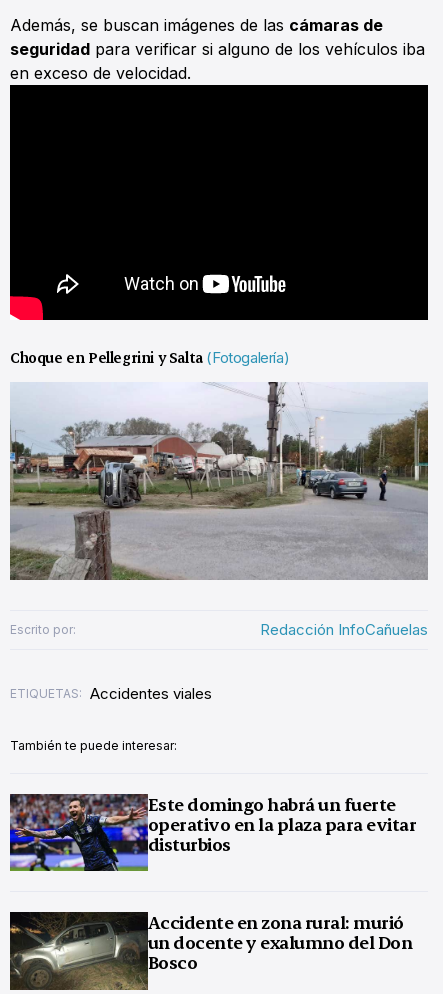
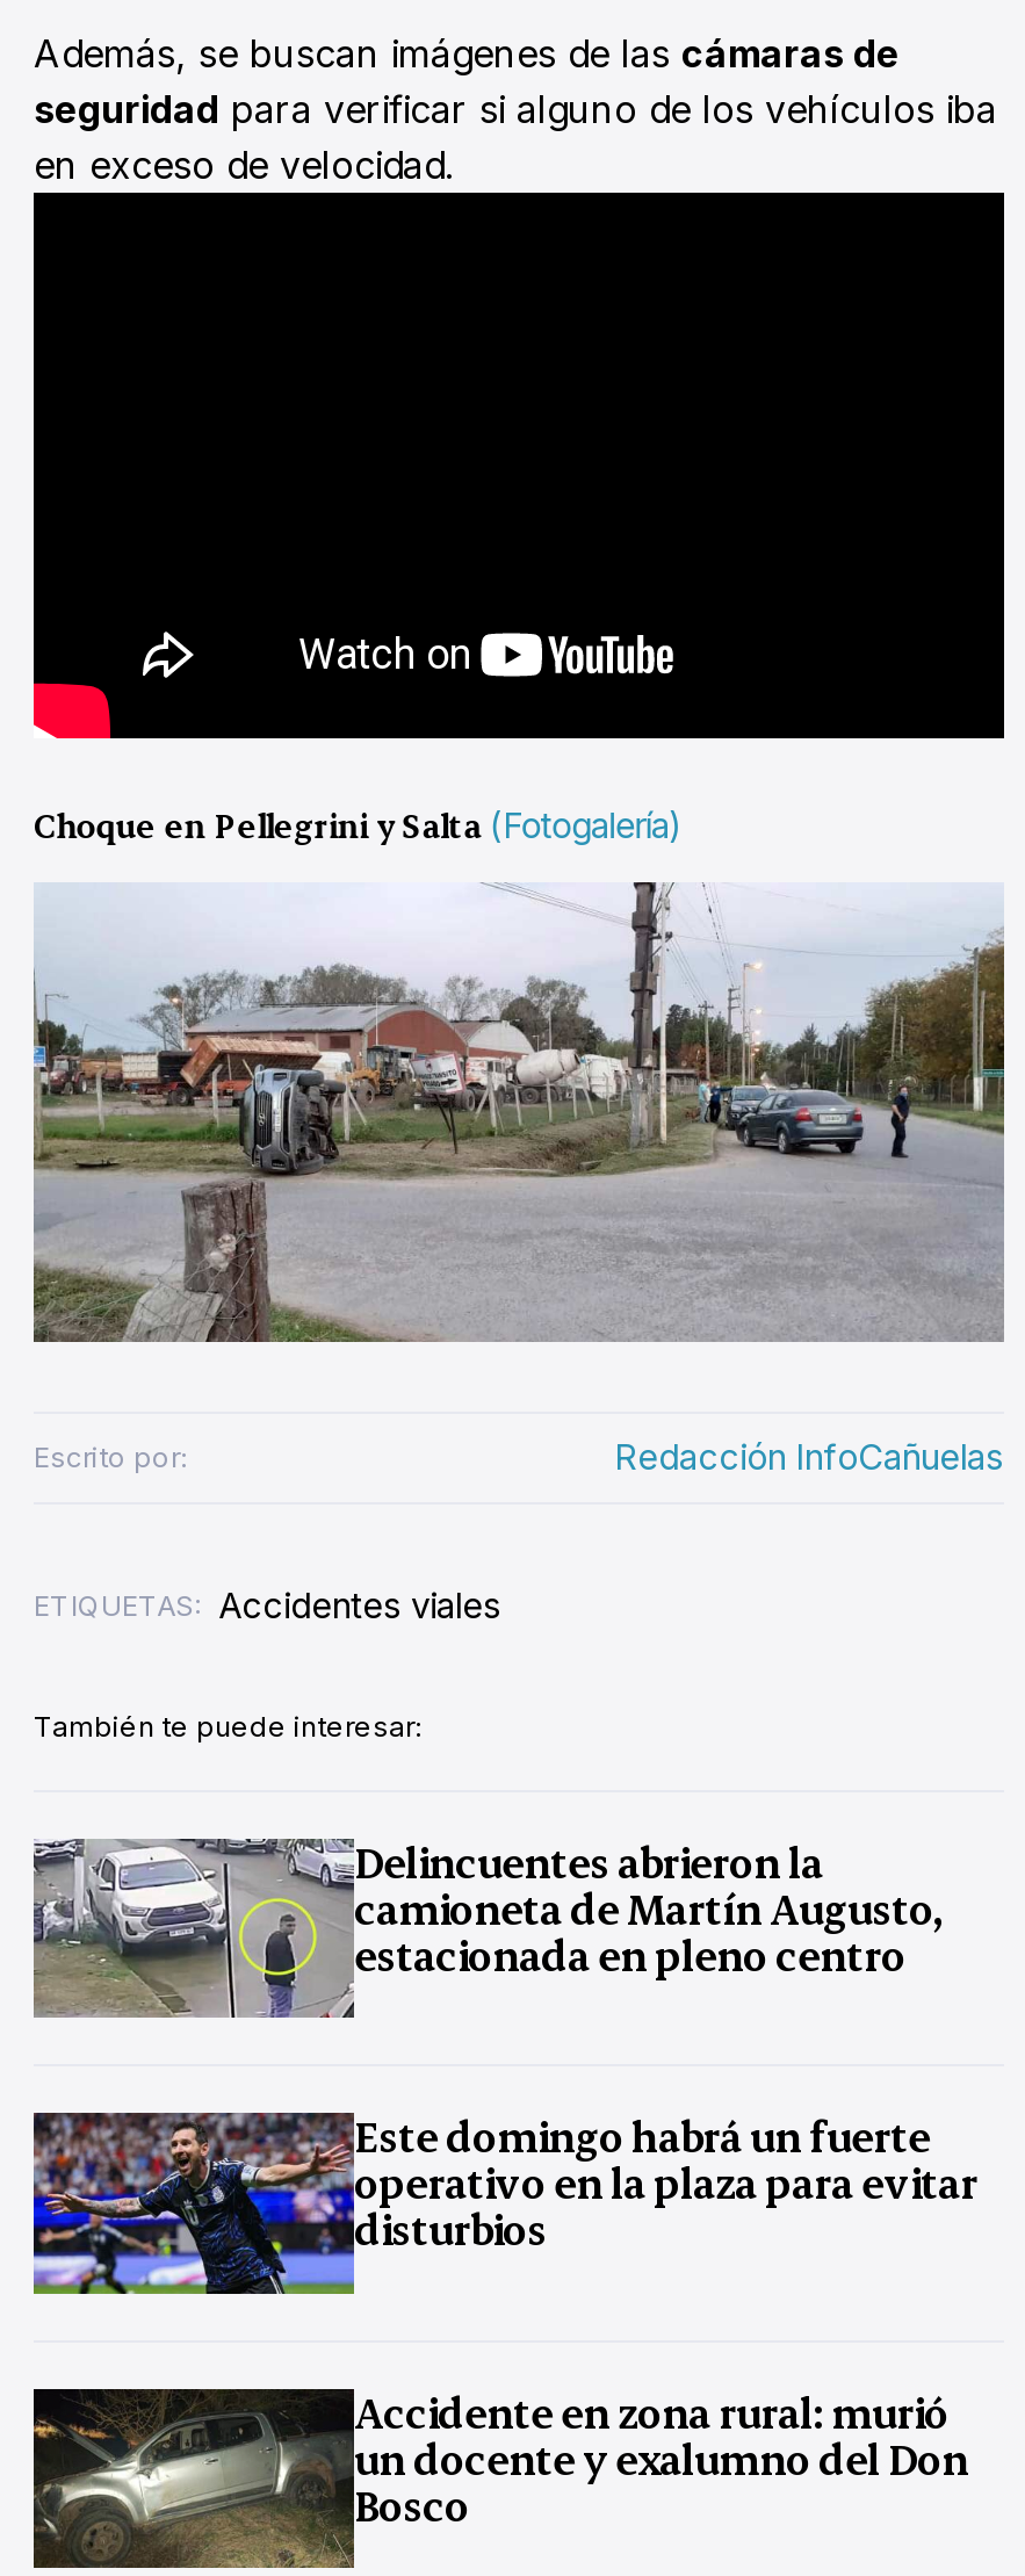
+ [image]
+ Delincuentes abrieron la
+ camioneta de Martín Augusto,
+ estacionada en pleno centro
